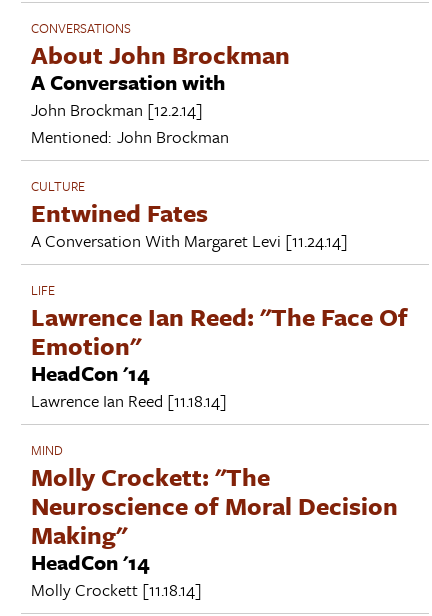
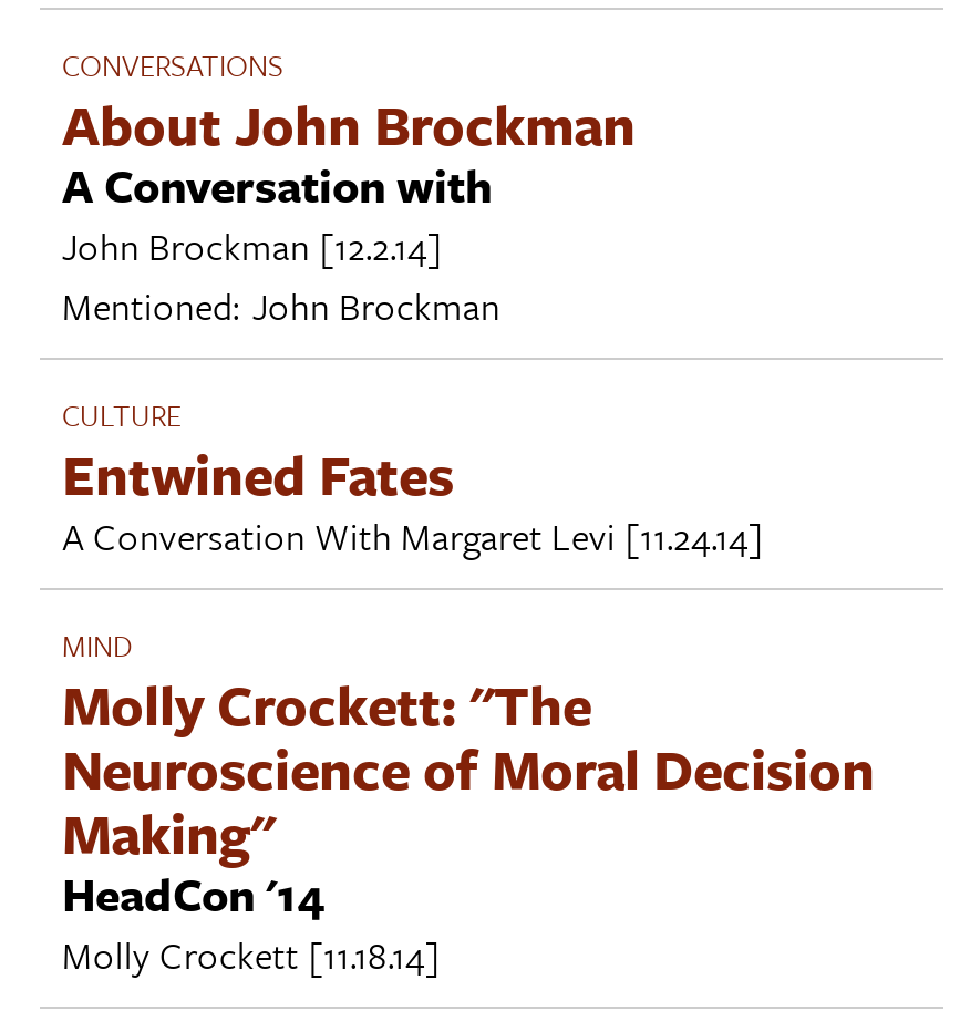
- LIFE
- Lawrence Ian Reed: "The Face Of
- Emotion"
- HeadCon '14
- Lawrence Ian Reed [11.18.14]
